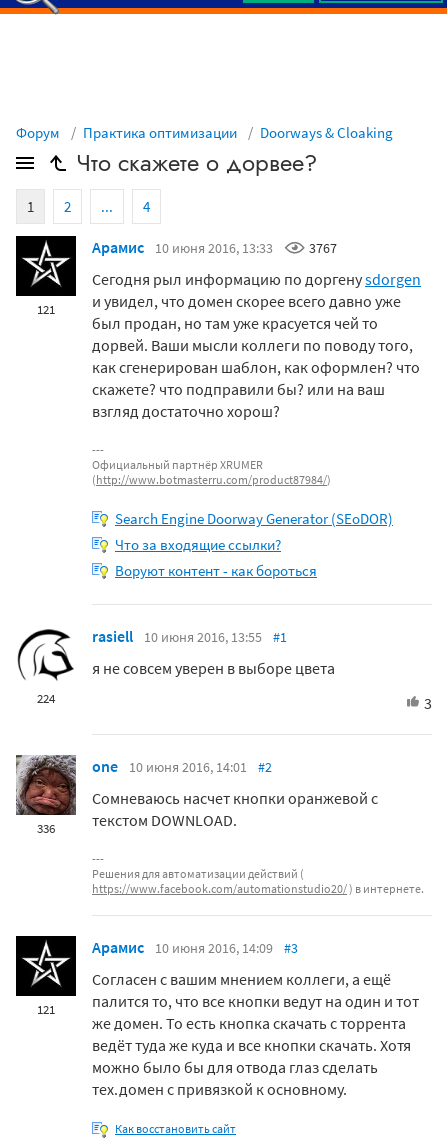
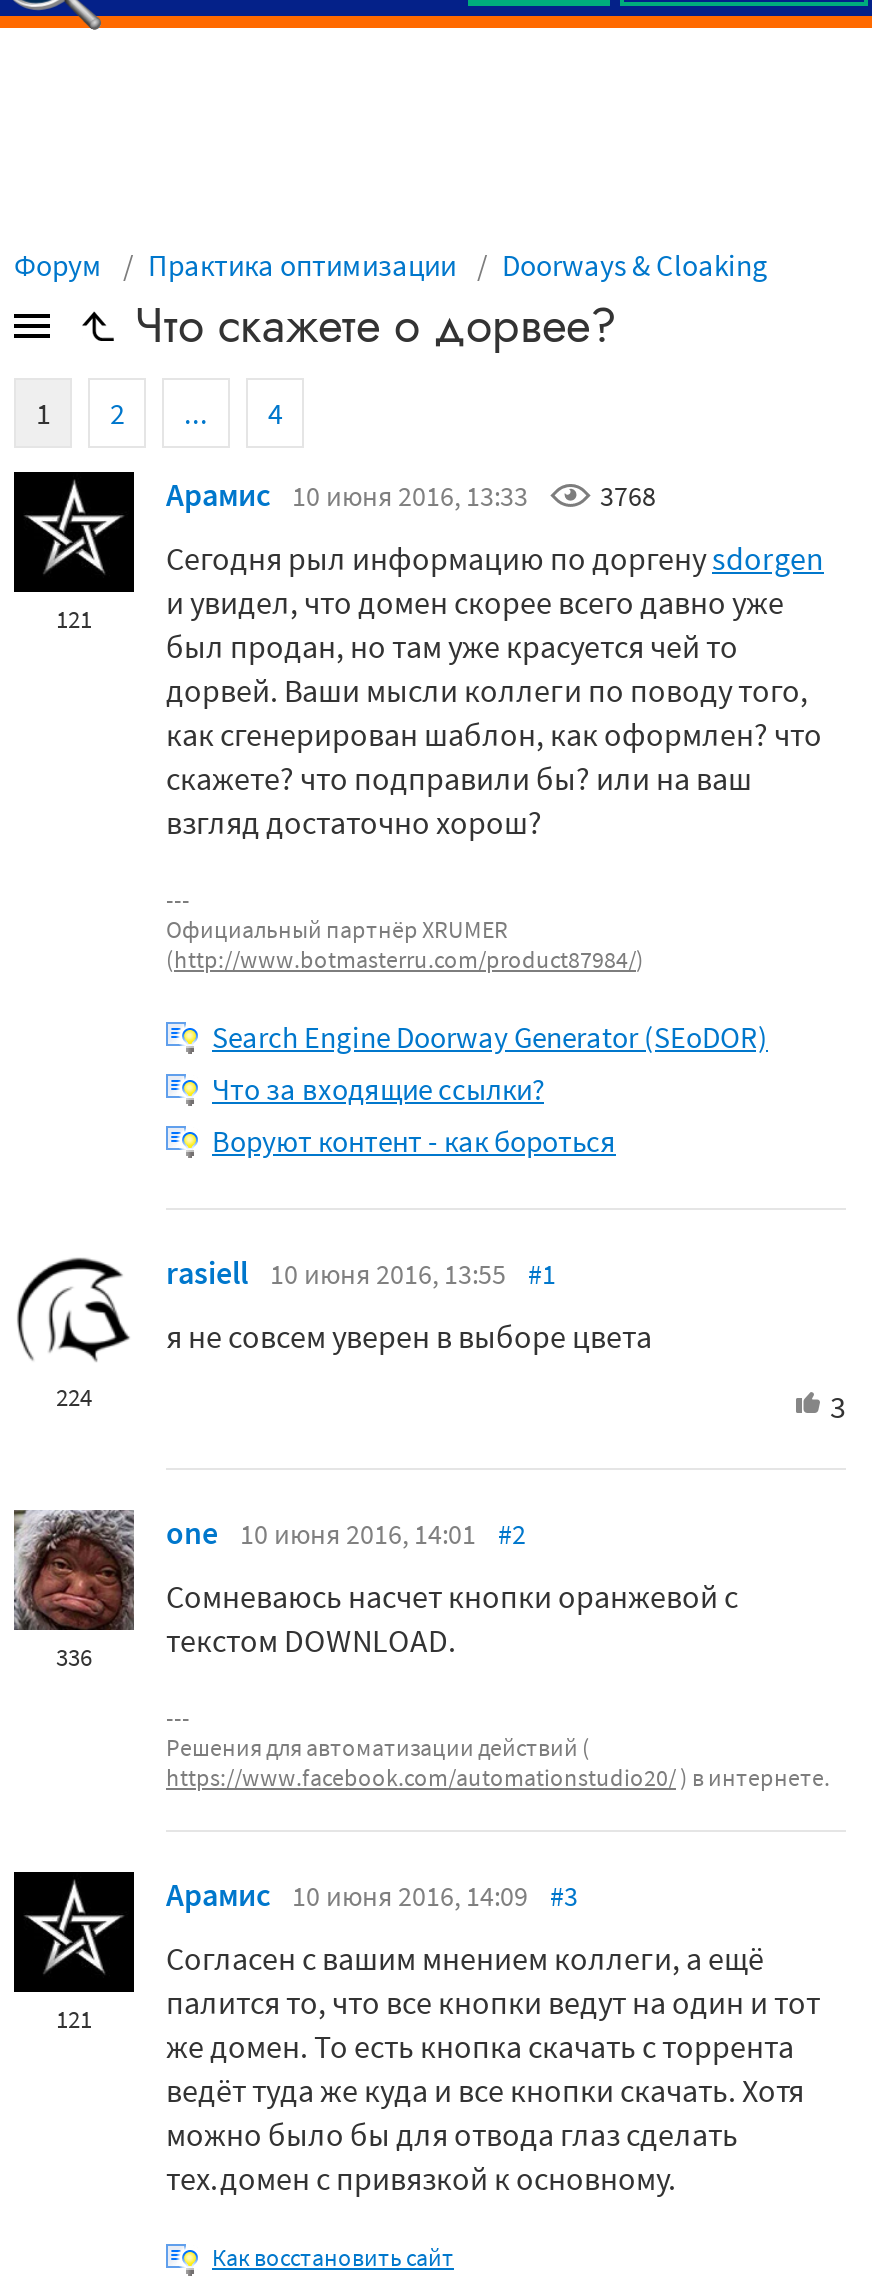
- Арамис 10 июня 2016, 13:33 3767
+ Арамис 10 июня 2016, 13:33 3768
